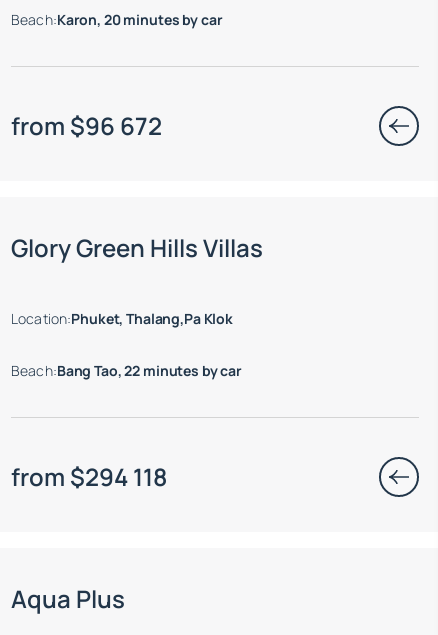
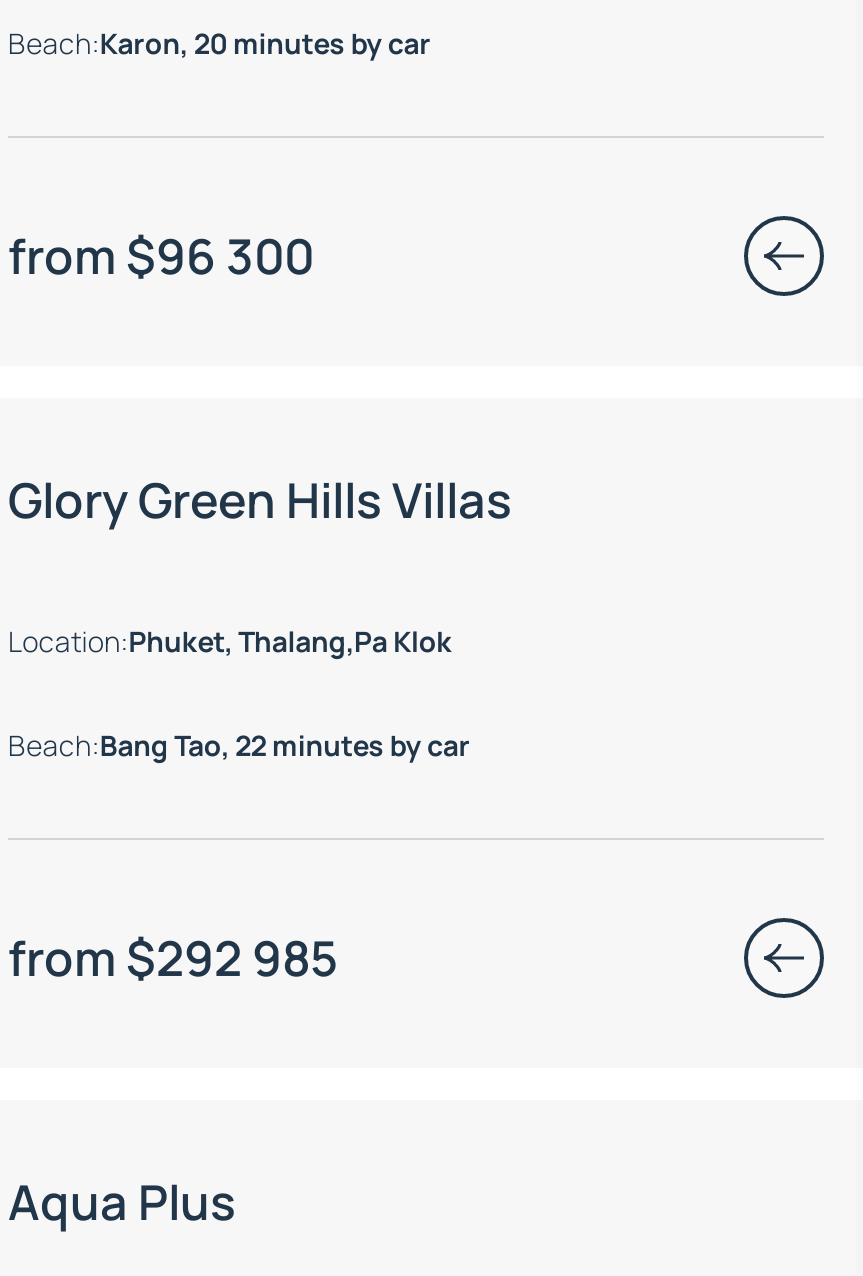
- from $96 672
+ from $96 300

- from $294 118
+ from $292 985
